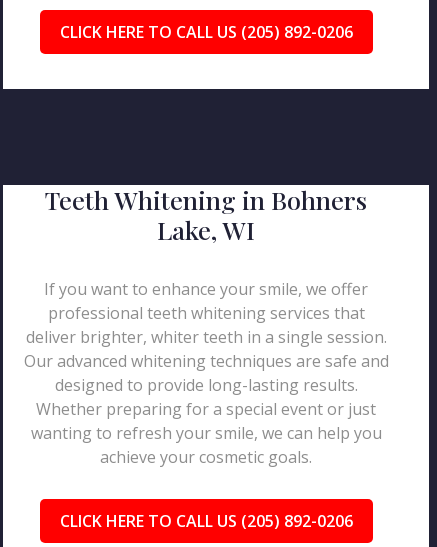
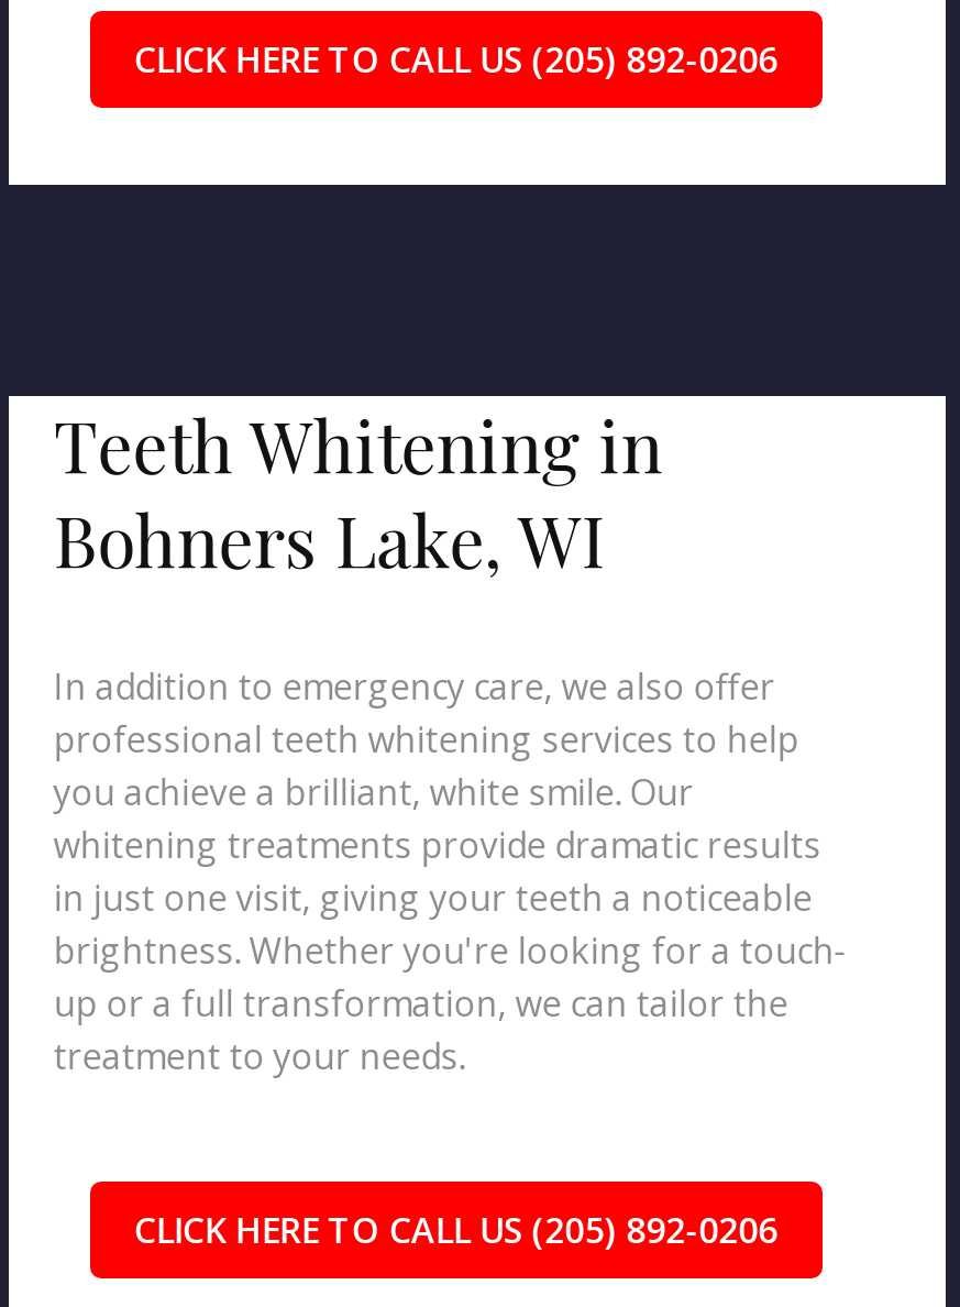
- If you want to enhance your smile, we offer
- professional teeth whitening services that
- deliver brighter, whiter teeth in a single session.
- Our advanced whitening techniques are safe and
- designed to provide long-lasting results.
- Whether preparing for a special event or just
- wanting to refresh your smile, we can help you
- achieve your cosmetic goals.
+ In addition to emergency care, we also offer
+ professional teeth whitening services to help
+ you achieve a brilliant, white smile. Our
+ whitening treatments provide dramatic results
+ in just one visit, giving your teeth a noticeable
+ brightness. Whether you're looking for a touch-
+ up or a full transformation, we can tailor the
+ treatment to your needs.
